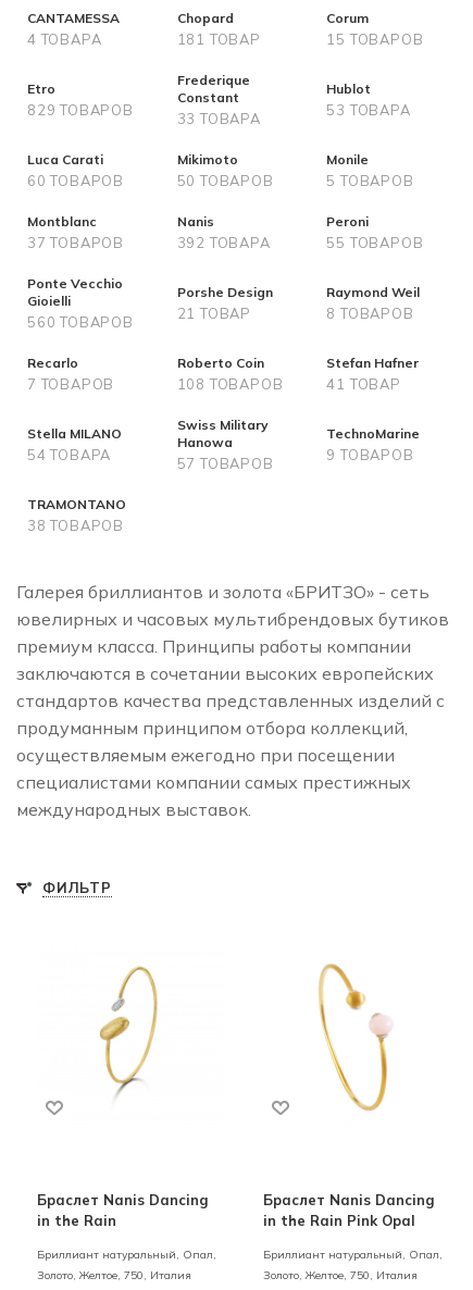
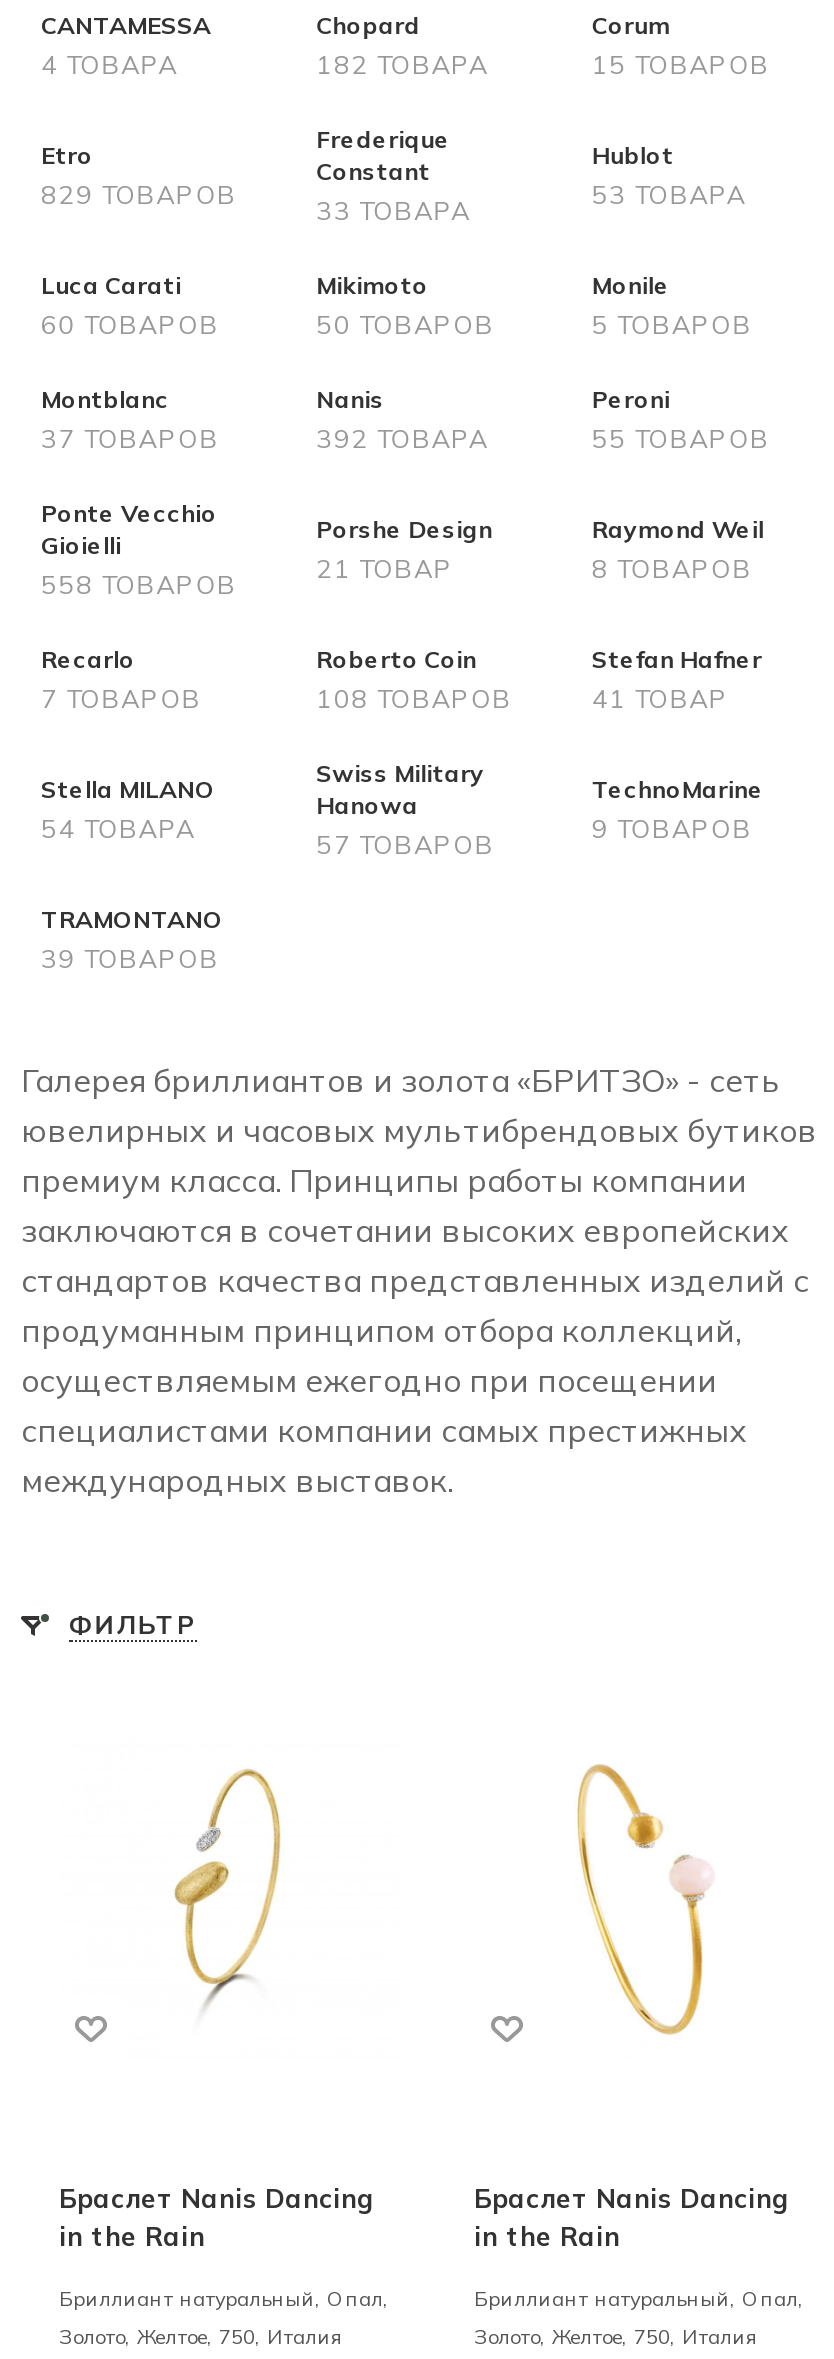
- 181 ТОВАР
+ 182 ТОВАРА

- 560 ТОВАРОВ
+ 558 ТОВАРОВ

- 38 ТОВАРОВ
+ 39 ТОВАРОВ

- in the Rain Pink Opal
+ in the Rain
